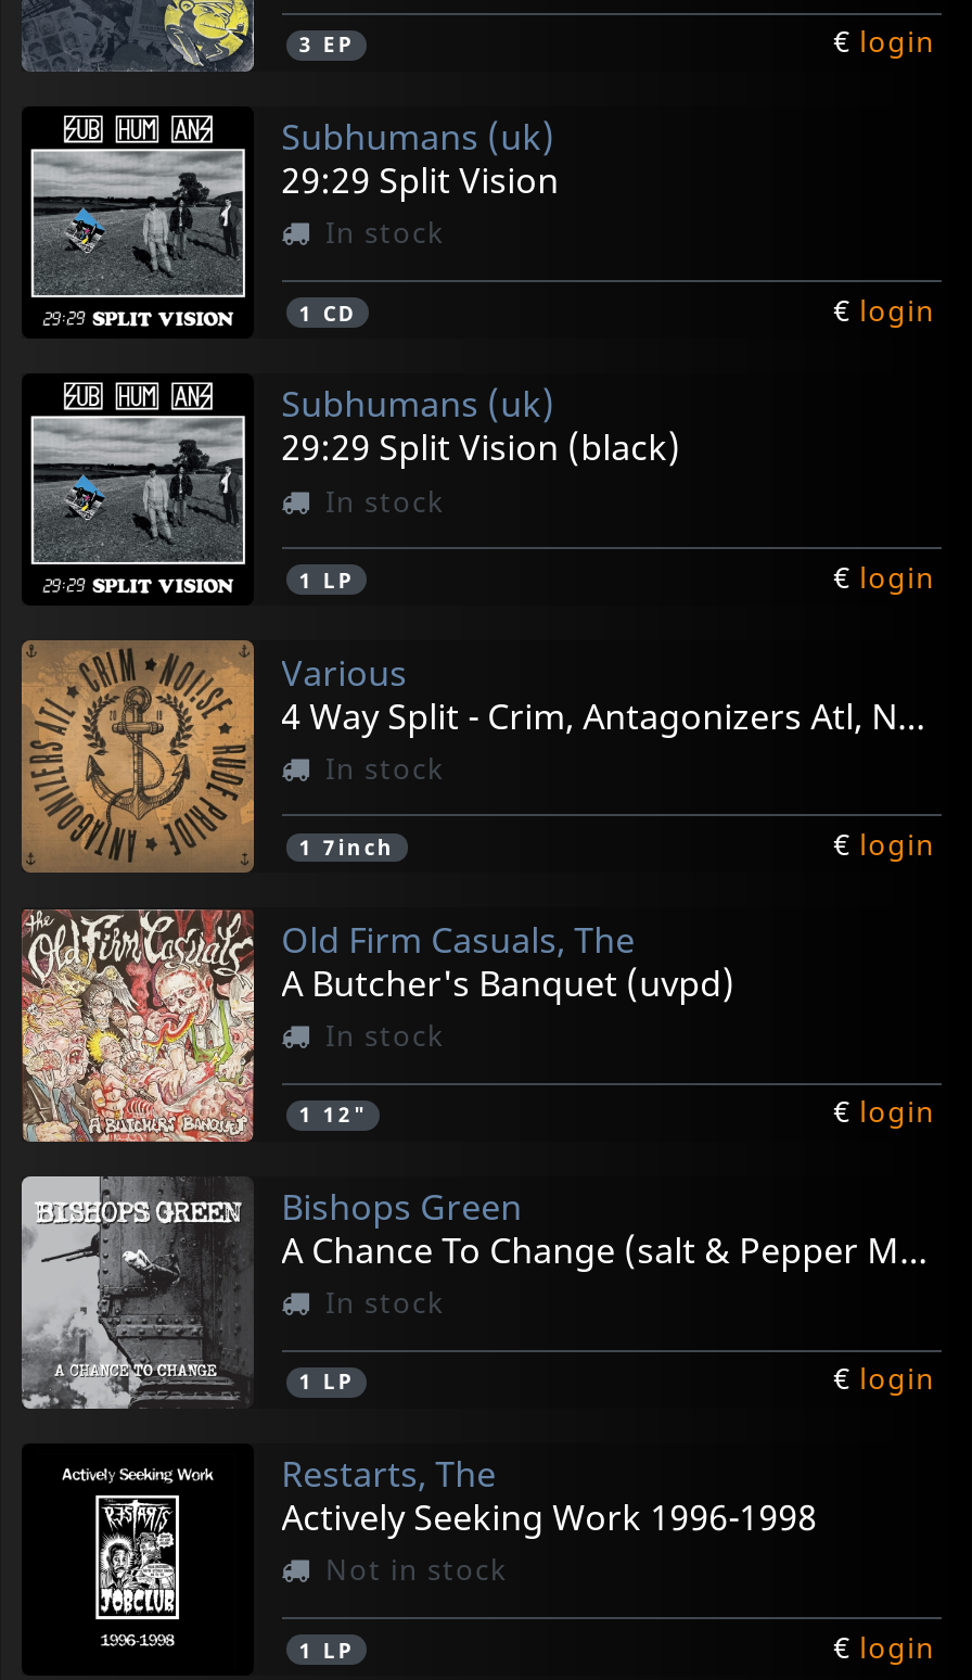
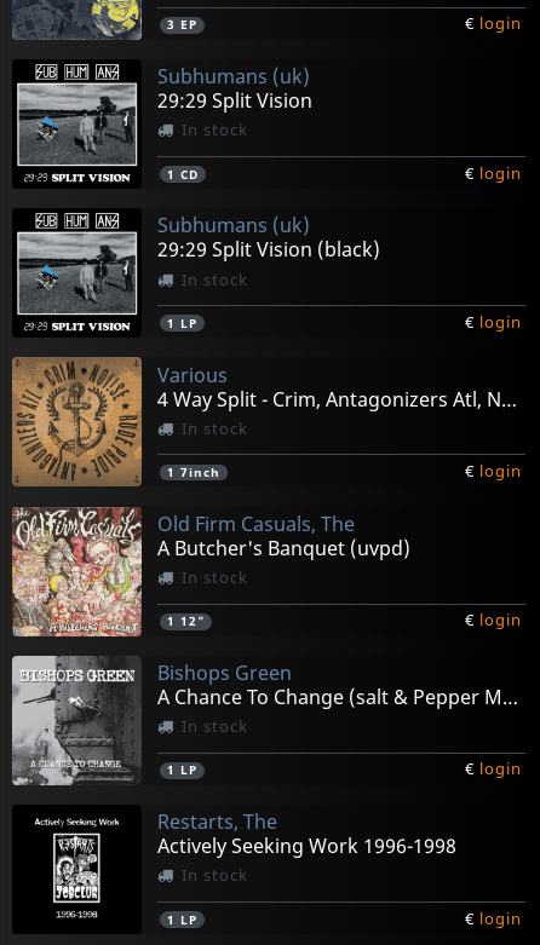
- Not in stock
+ In stock
